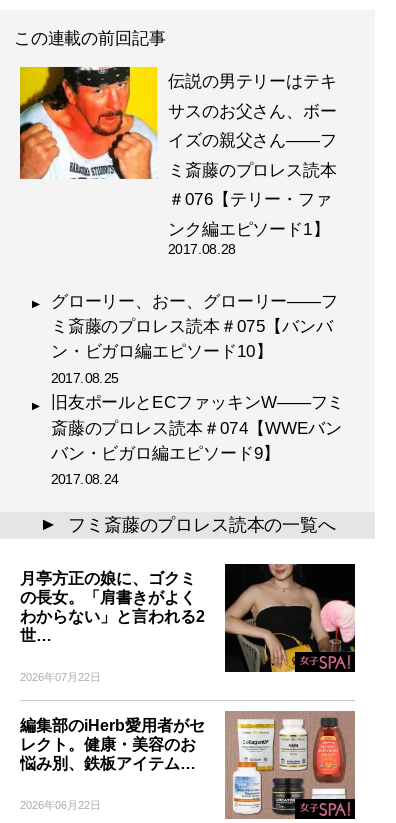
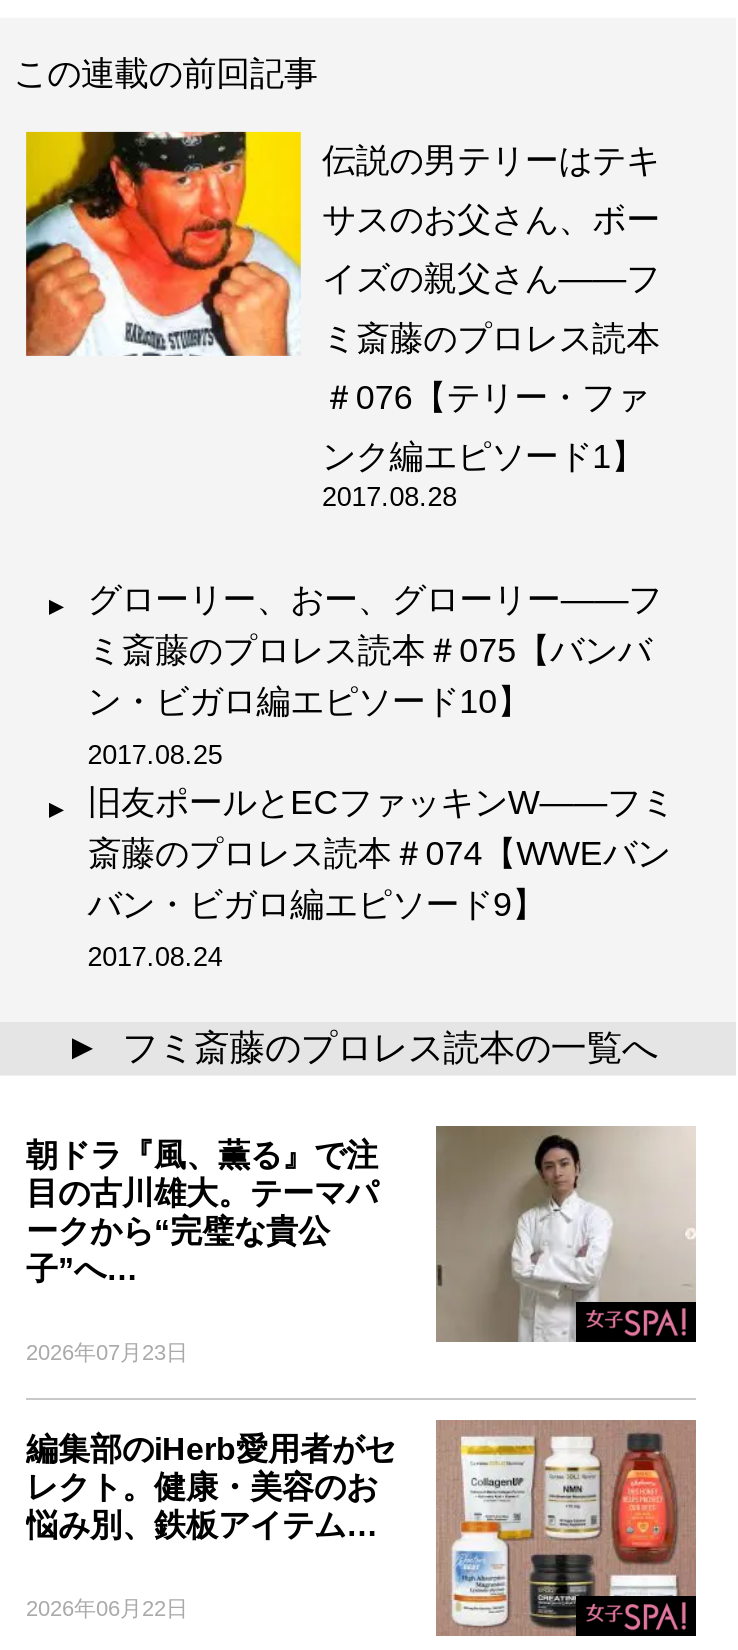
- [image]
- 月亭方正の娘に、ゴクミ
- の長女。「肩書きがよく
- わからない」と言われる2
- 世…
+ [image]
+ 朝ドラ『風、薫る』で注
+ 目の古川雄大。テーマパ
+ ークから“完璧な貴公
+ 子”へ…

- 2026年07月22日
+ 2026年07月23日
